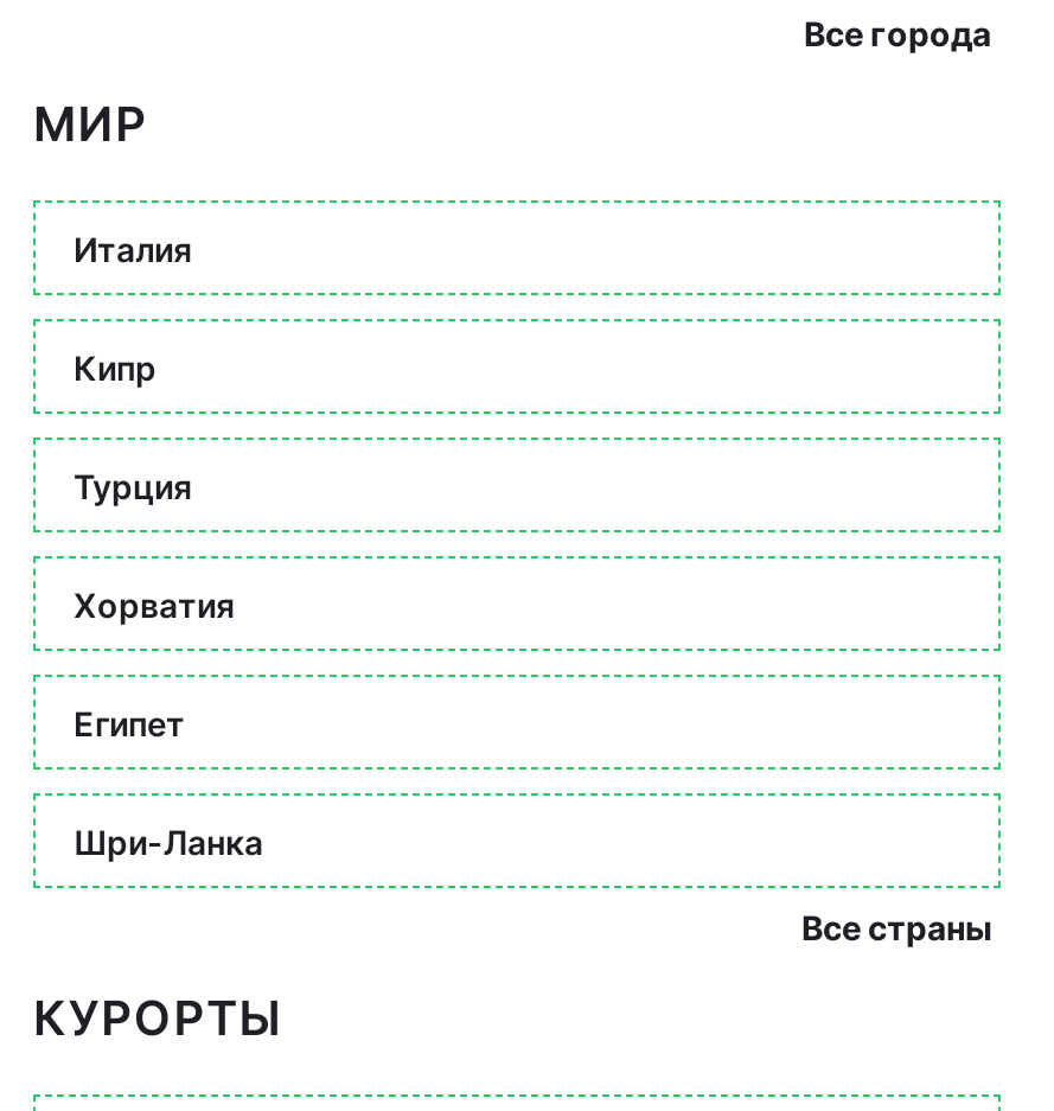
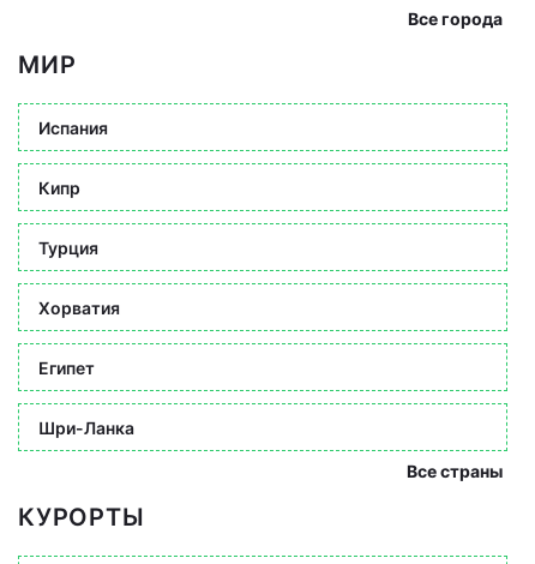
- Италия
+ Испания
